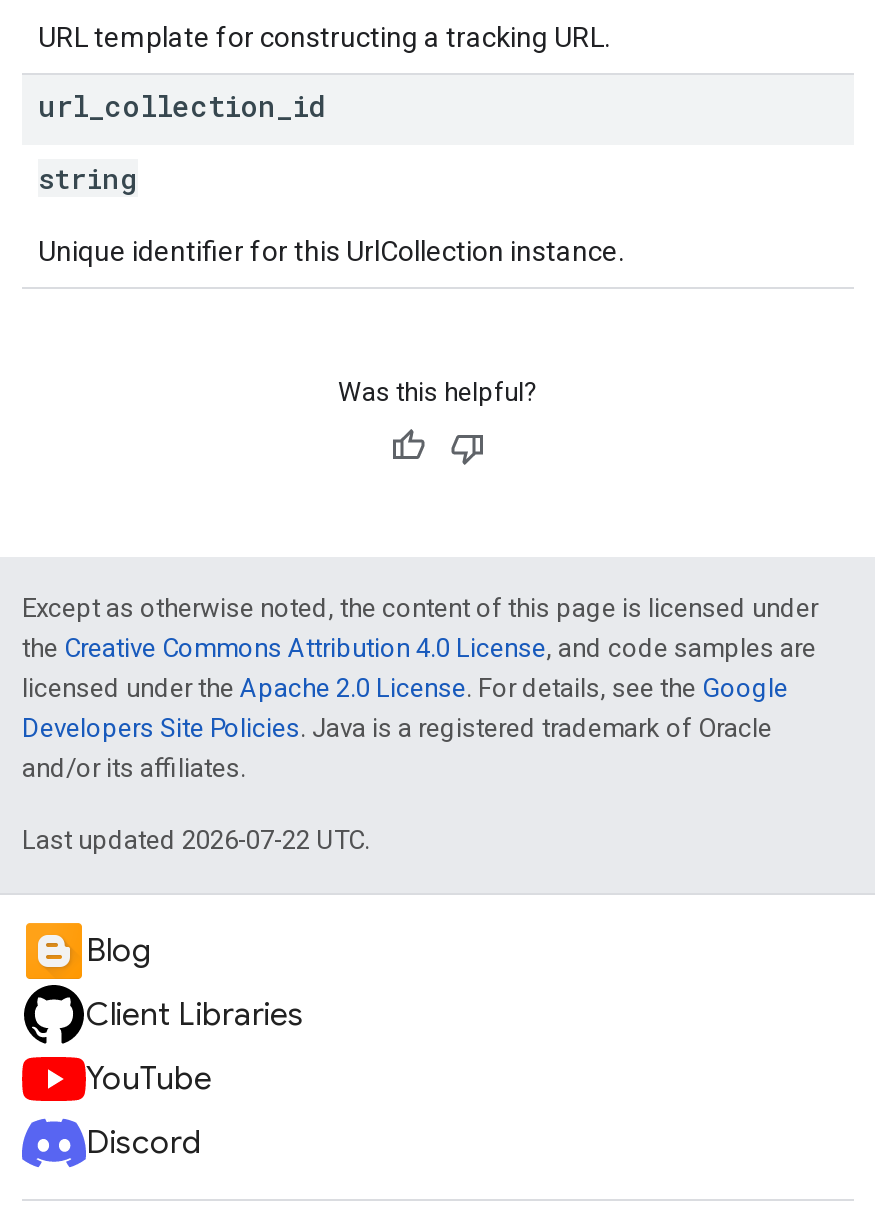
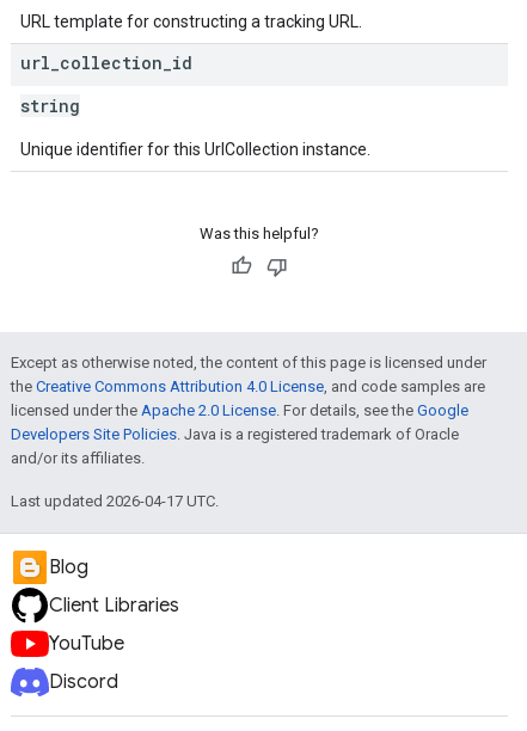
- Last updated 2026-07-22 UTC.
+ Last updated 2026-04-17 UTC.
